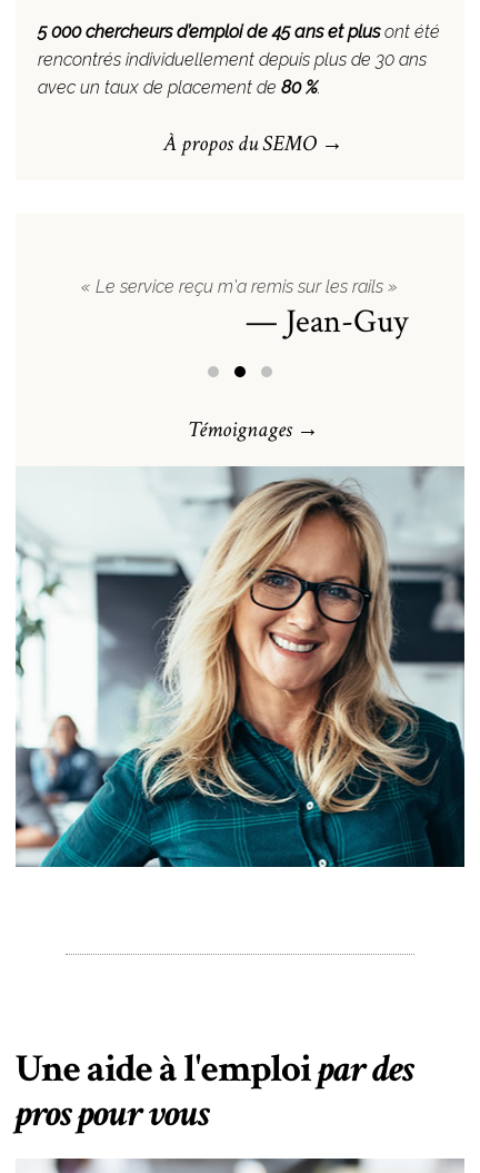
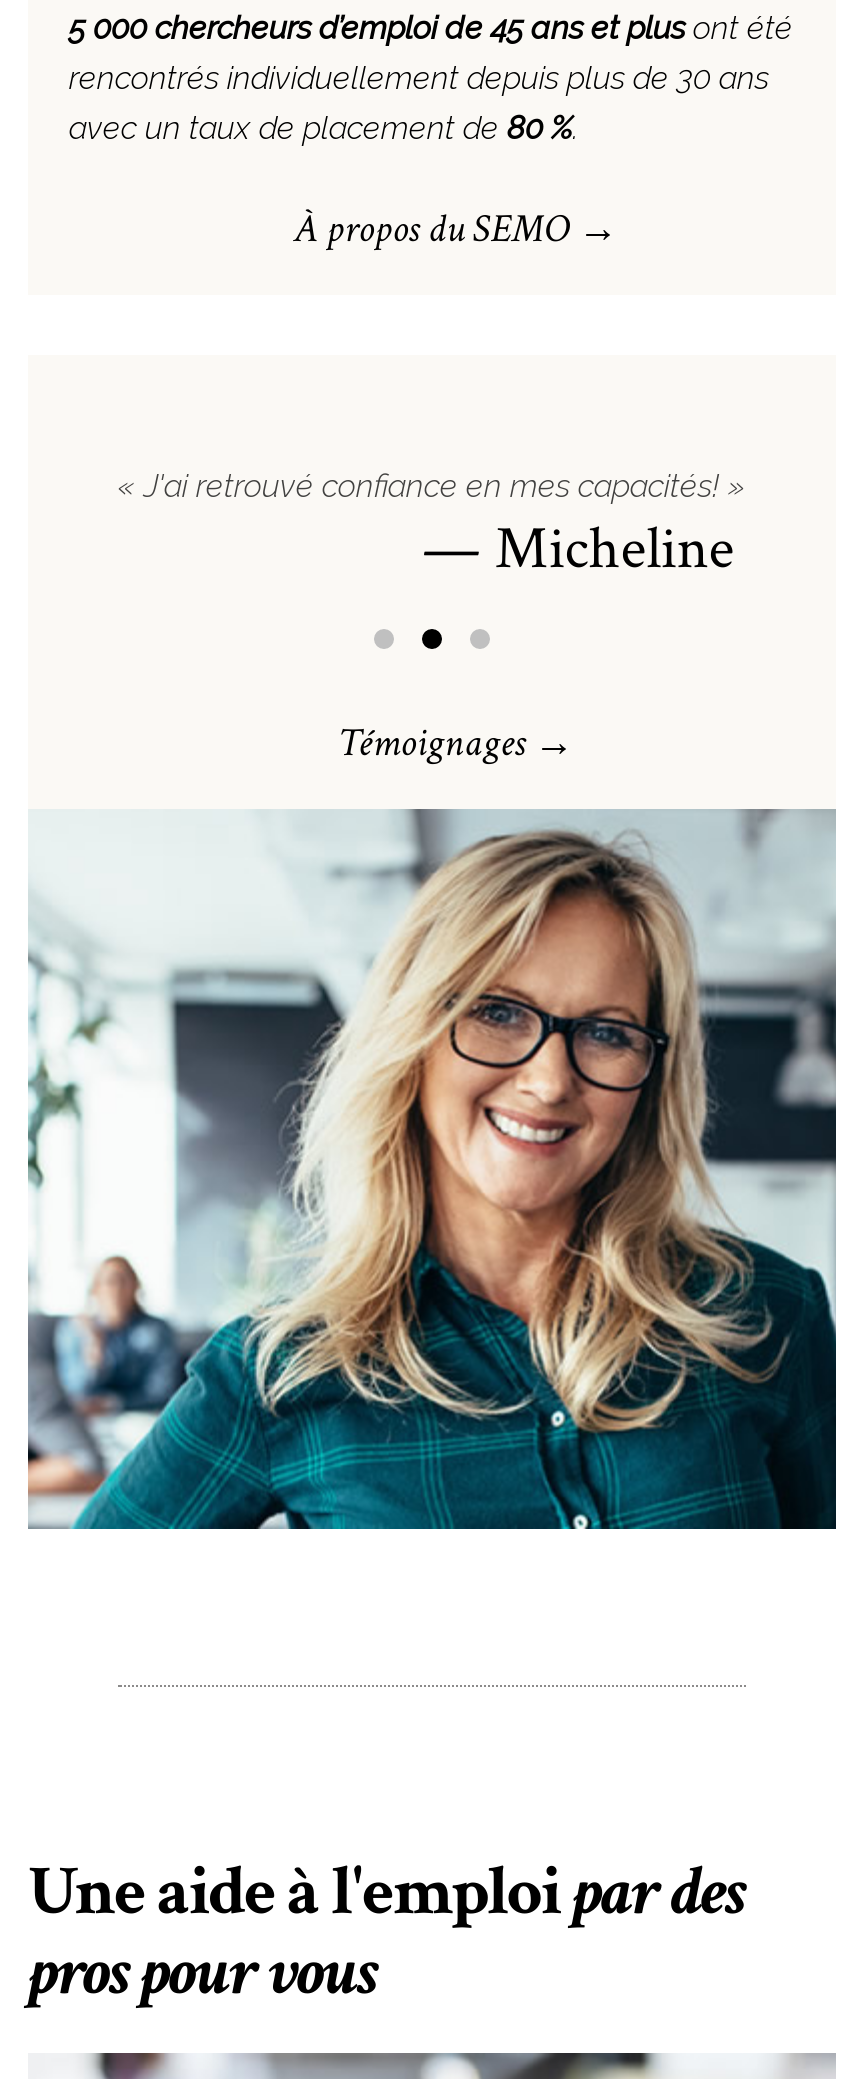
- « Le service reçu m'a remis sur les rails »
- — Jean-Guy
+ « J'ai retrouvé confiance en mes capacités! »
+ — Micheline
